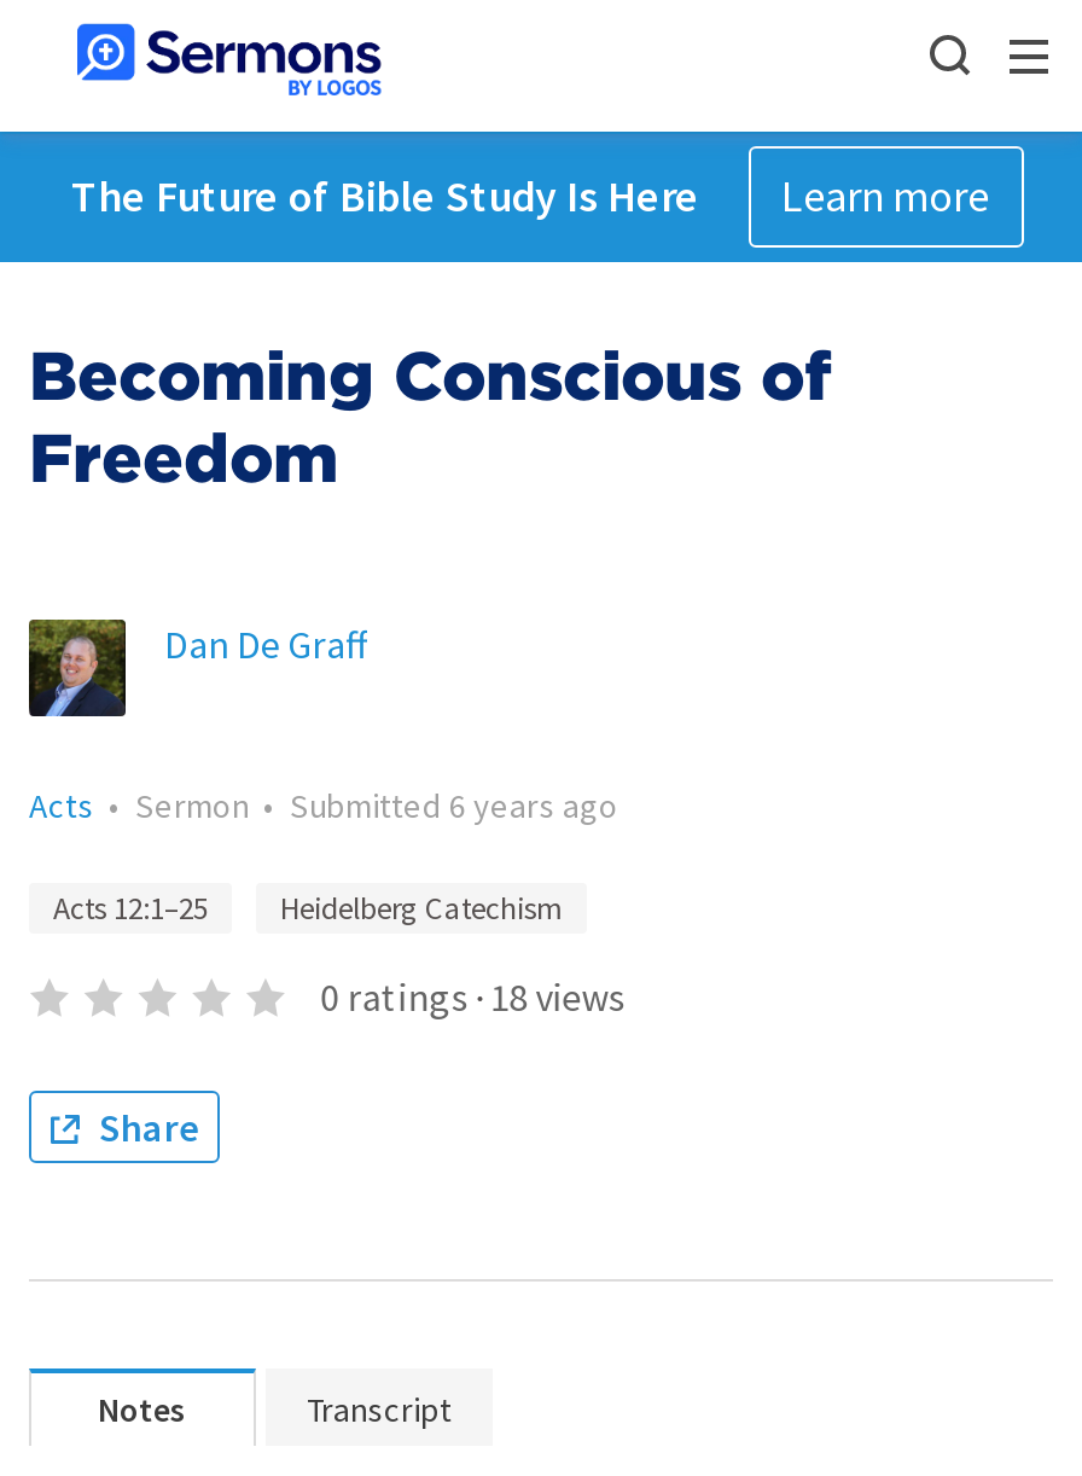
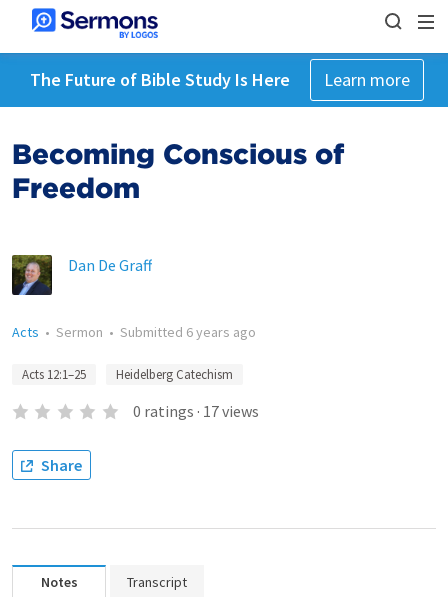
- 0 ratings · 18 views
+ 0 ratings · 17 views
